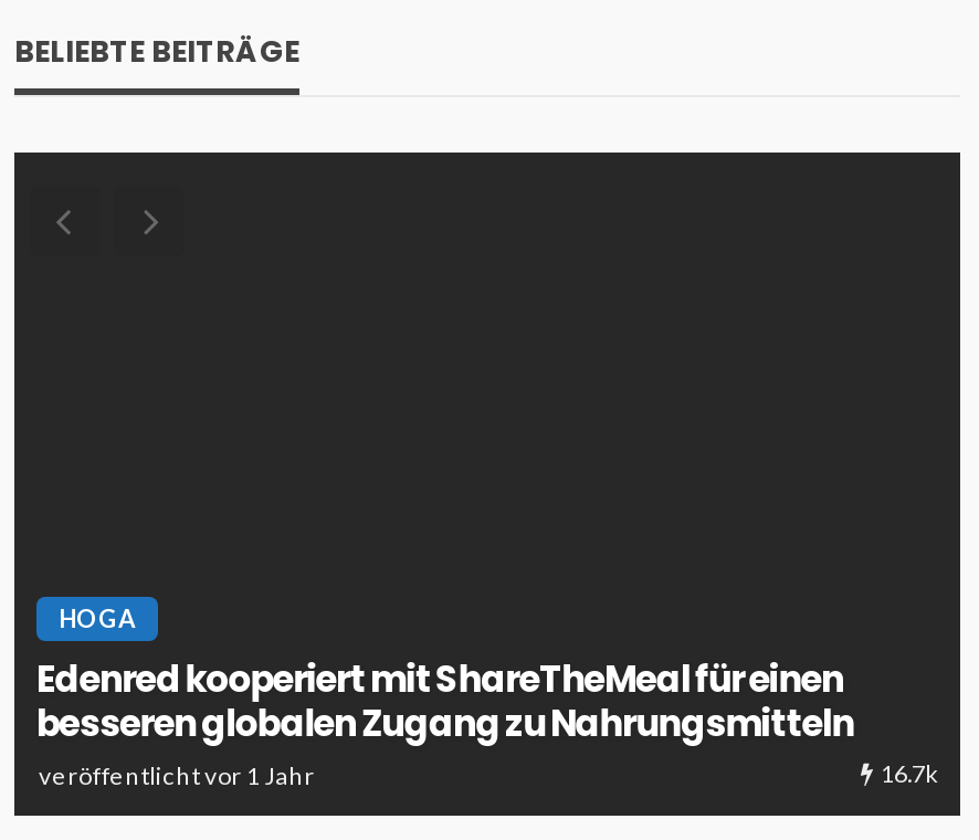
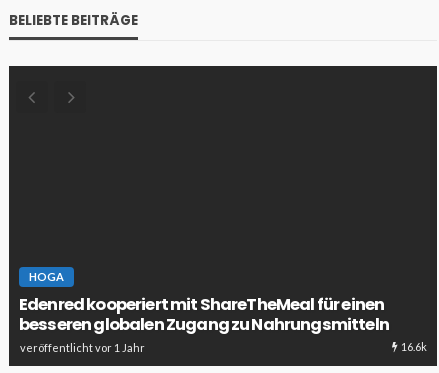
- 16.7k
+ 16.6k
